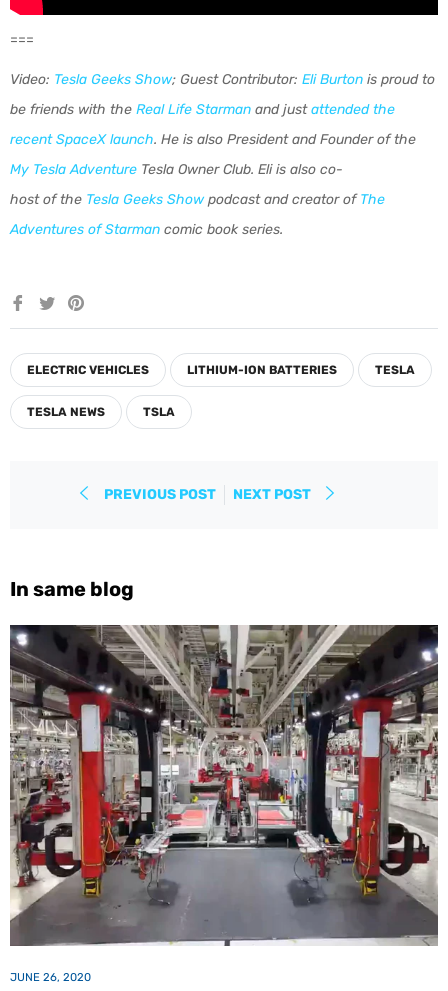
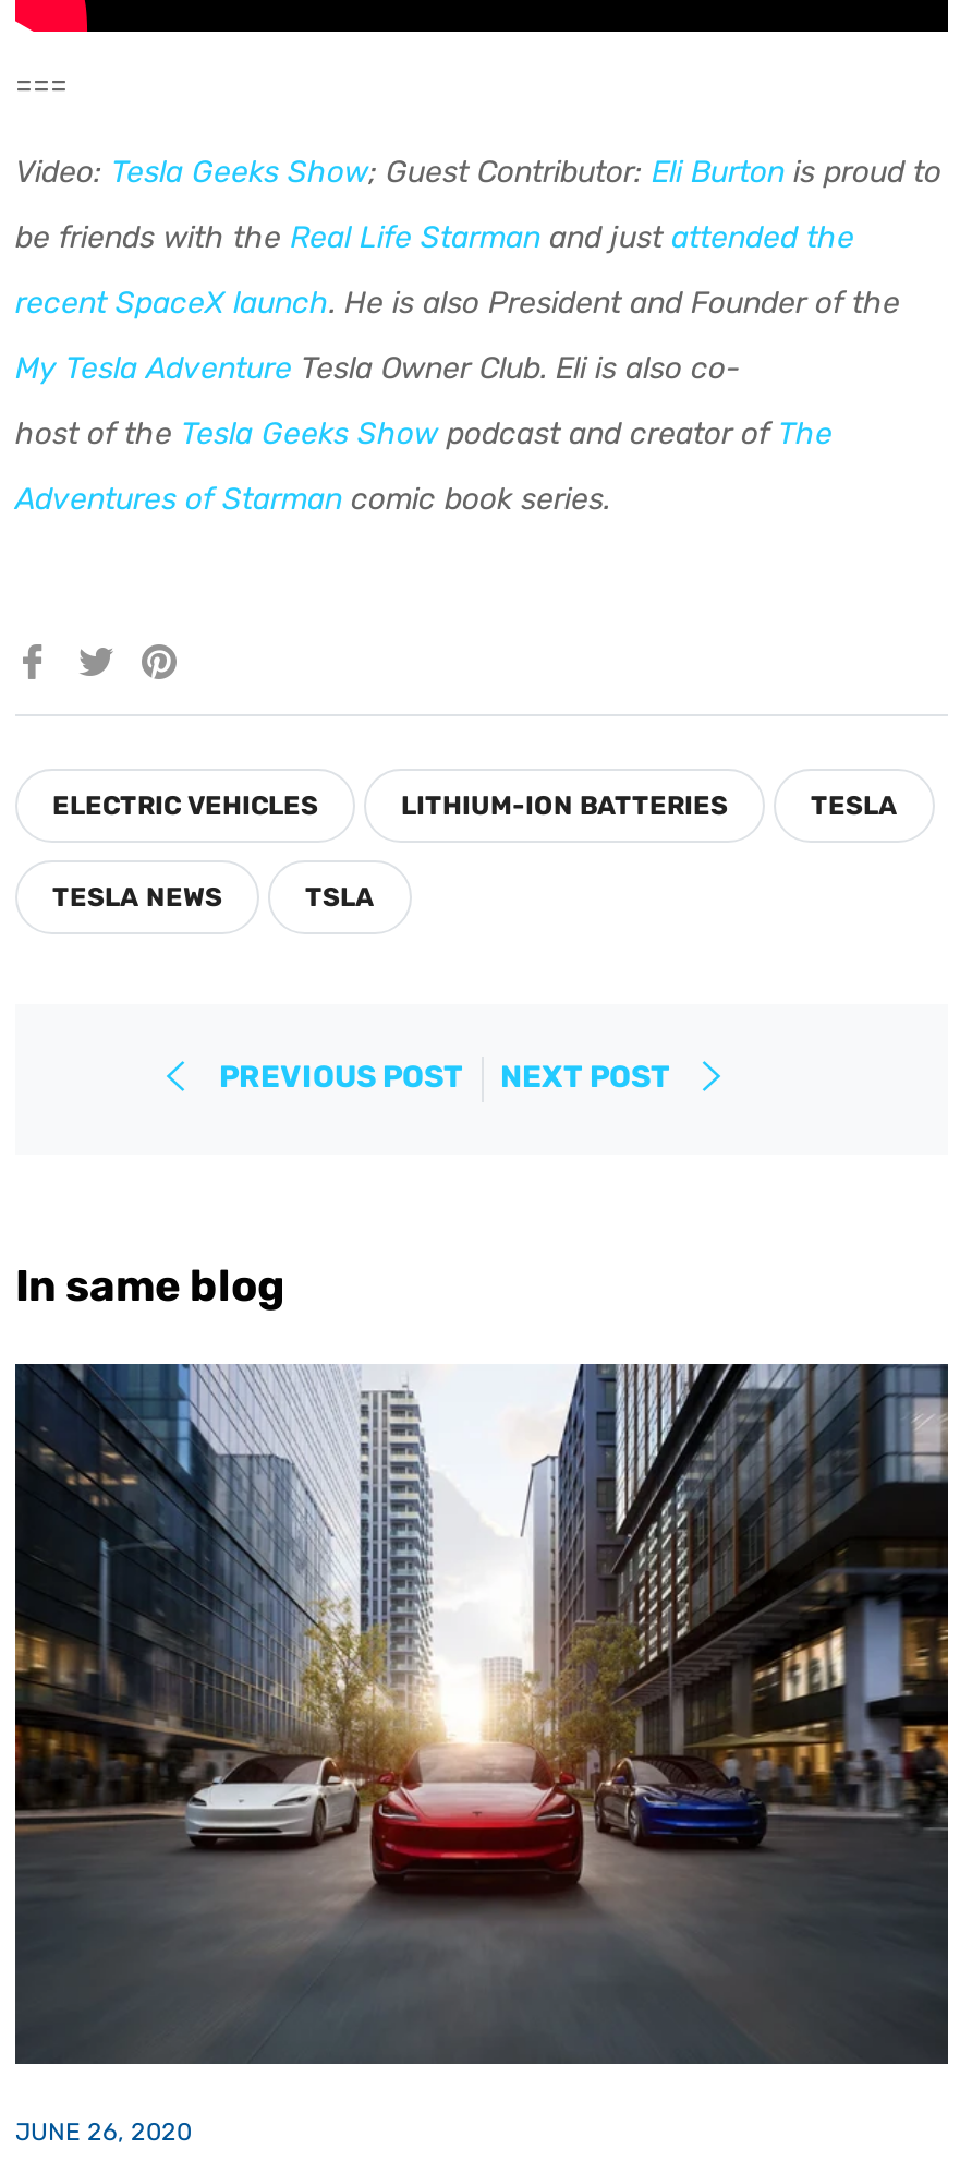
- [image]
+ [image]
